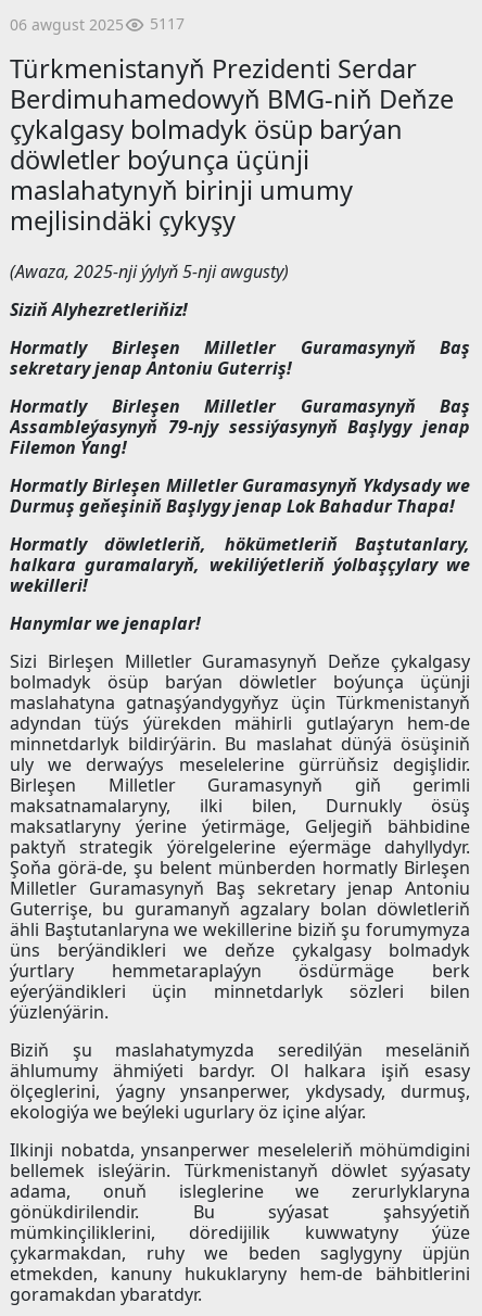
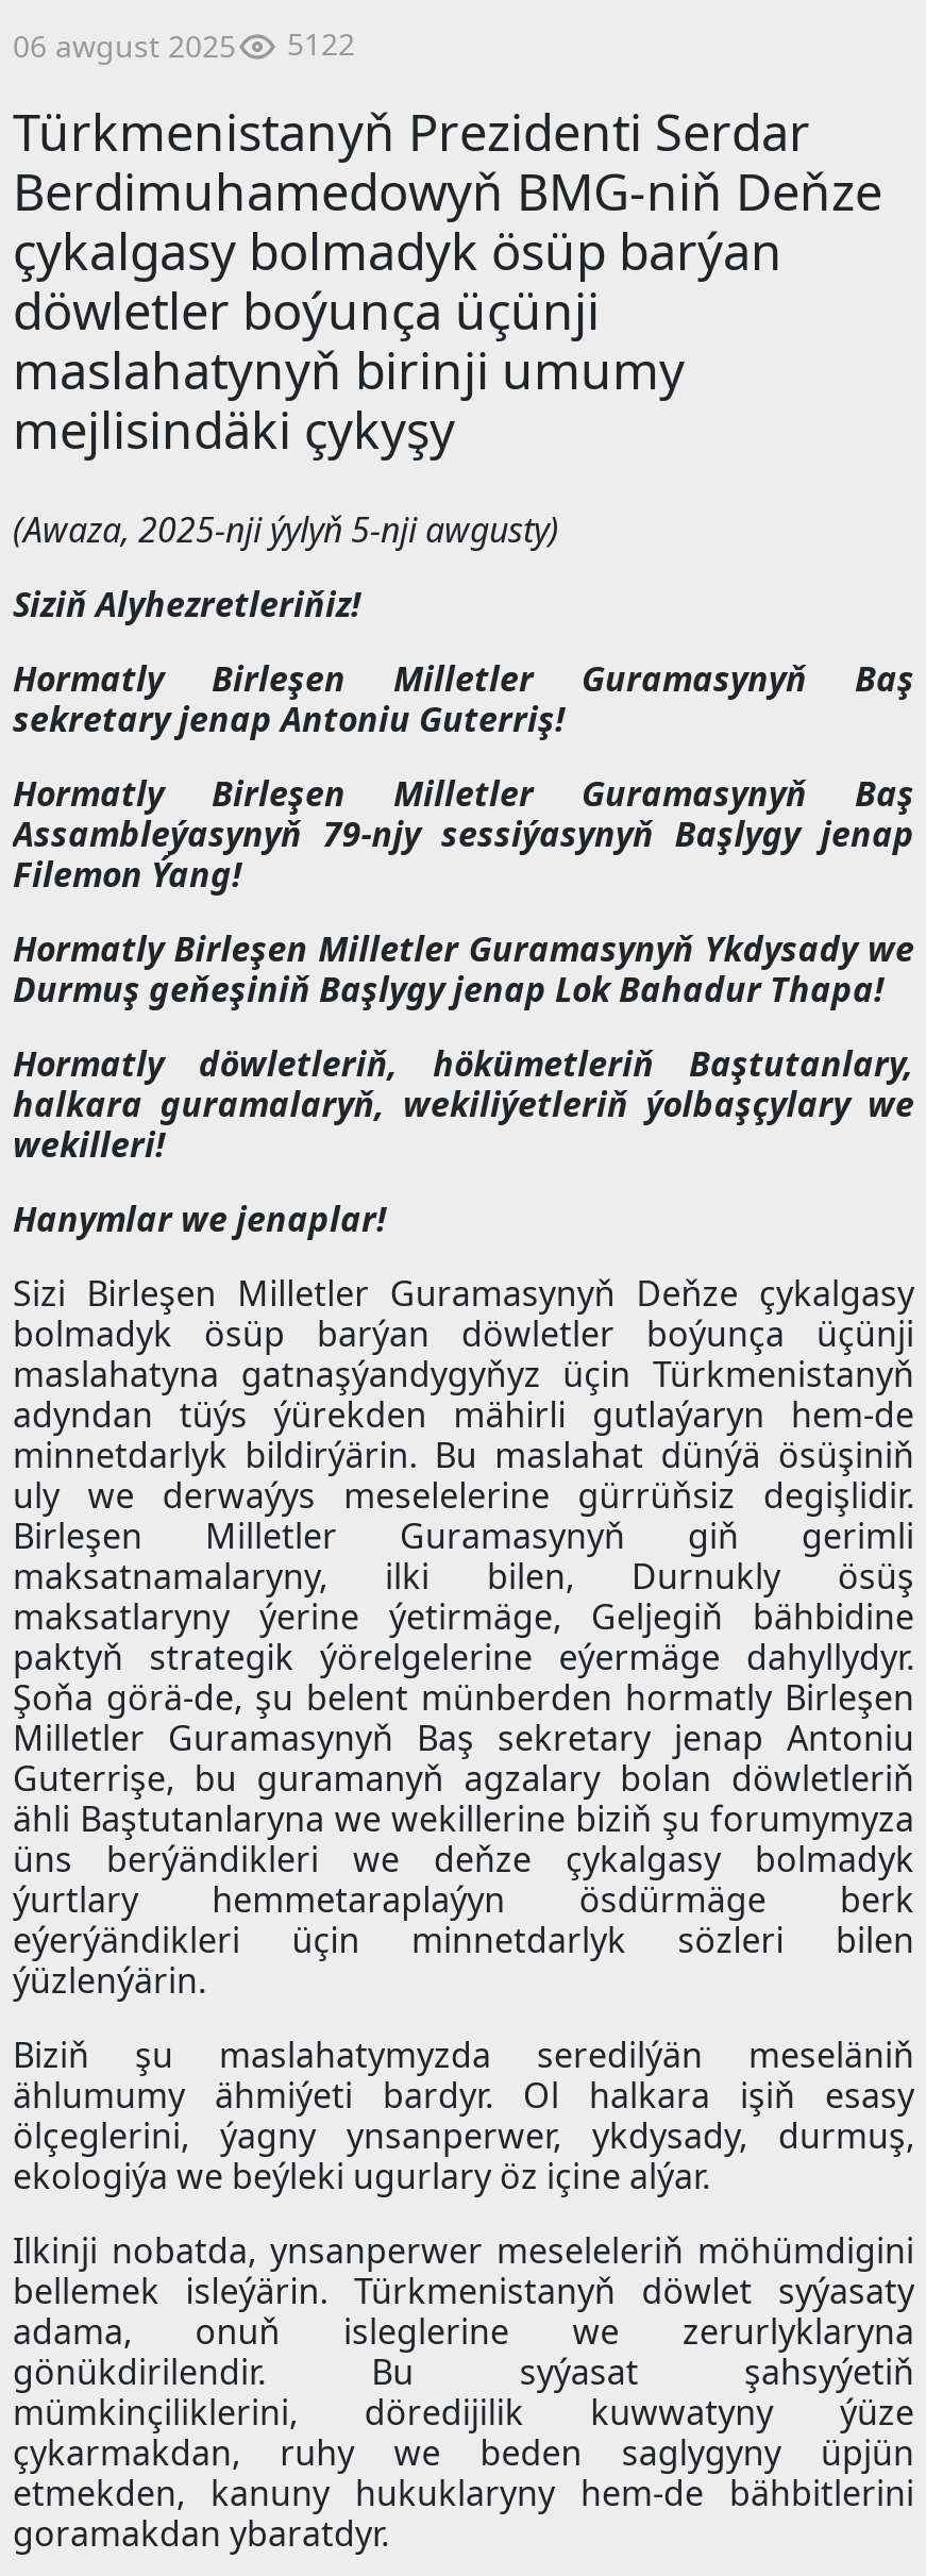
- 06 awgust 2025 5117
+ 06 awgust 2025 5122
